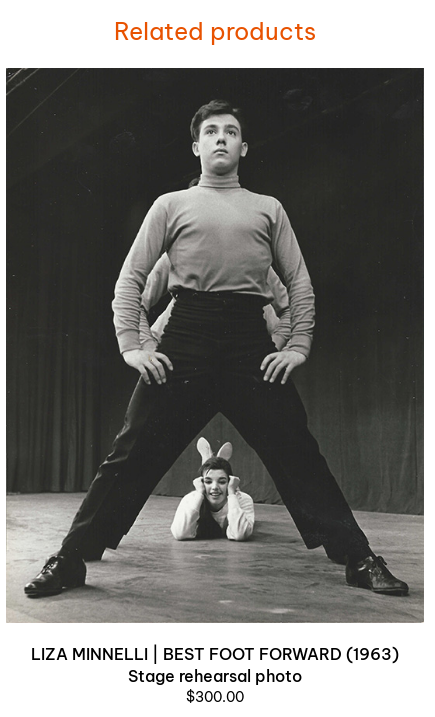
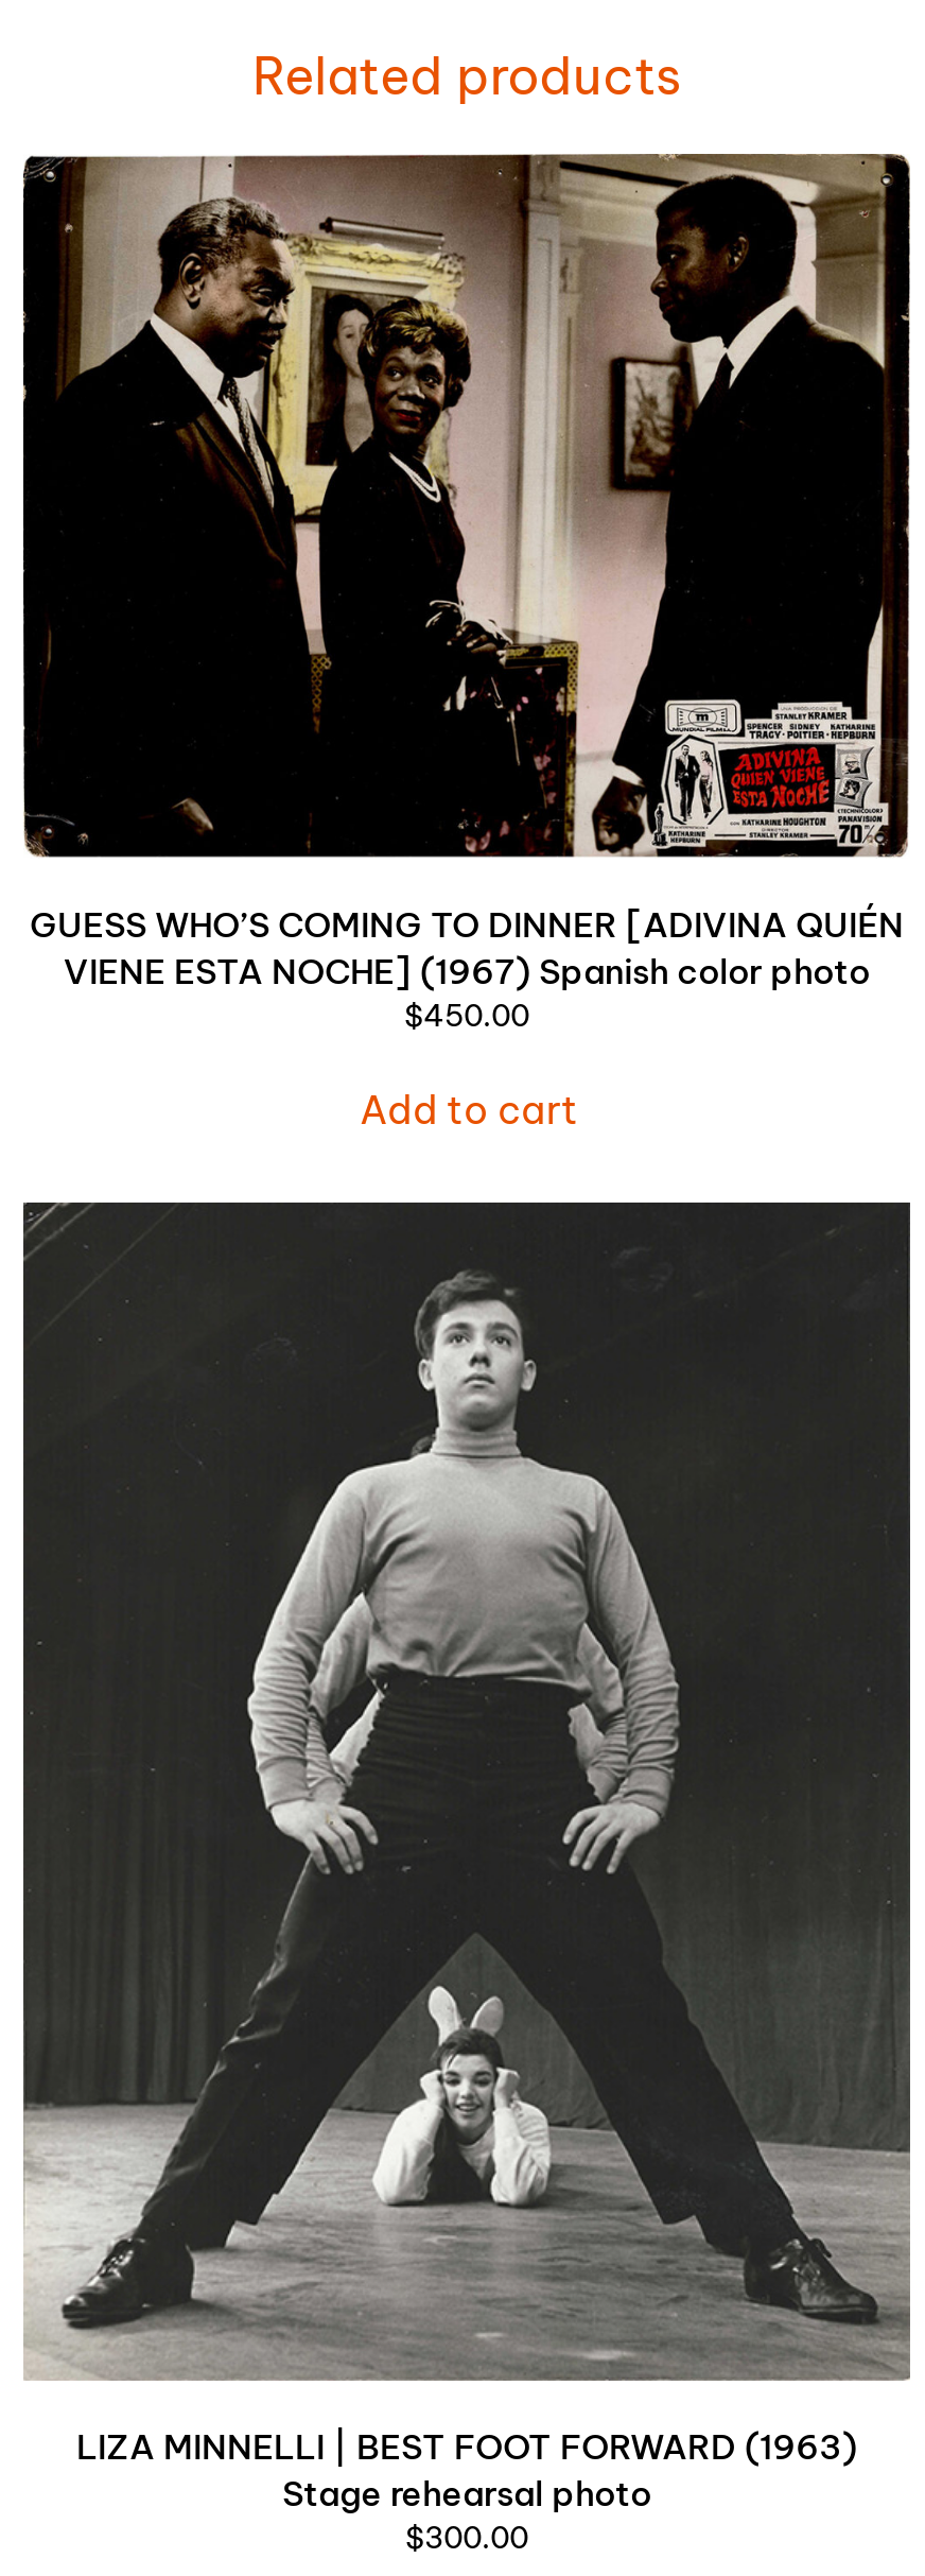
+ [image]
+ GUESS WHO’S COMING TO DINNER [ADIVINA QUIÉN
+ VIENE ESTA NOCHE] (1967) Spanish color photo
+ $450.00
+ Add to cart
